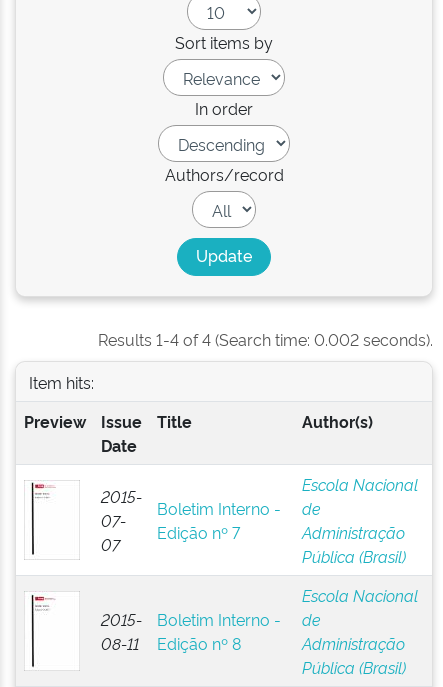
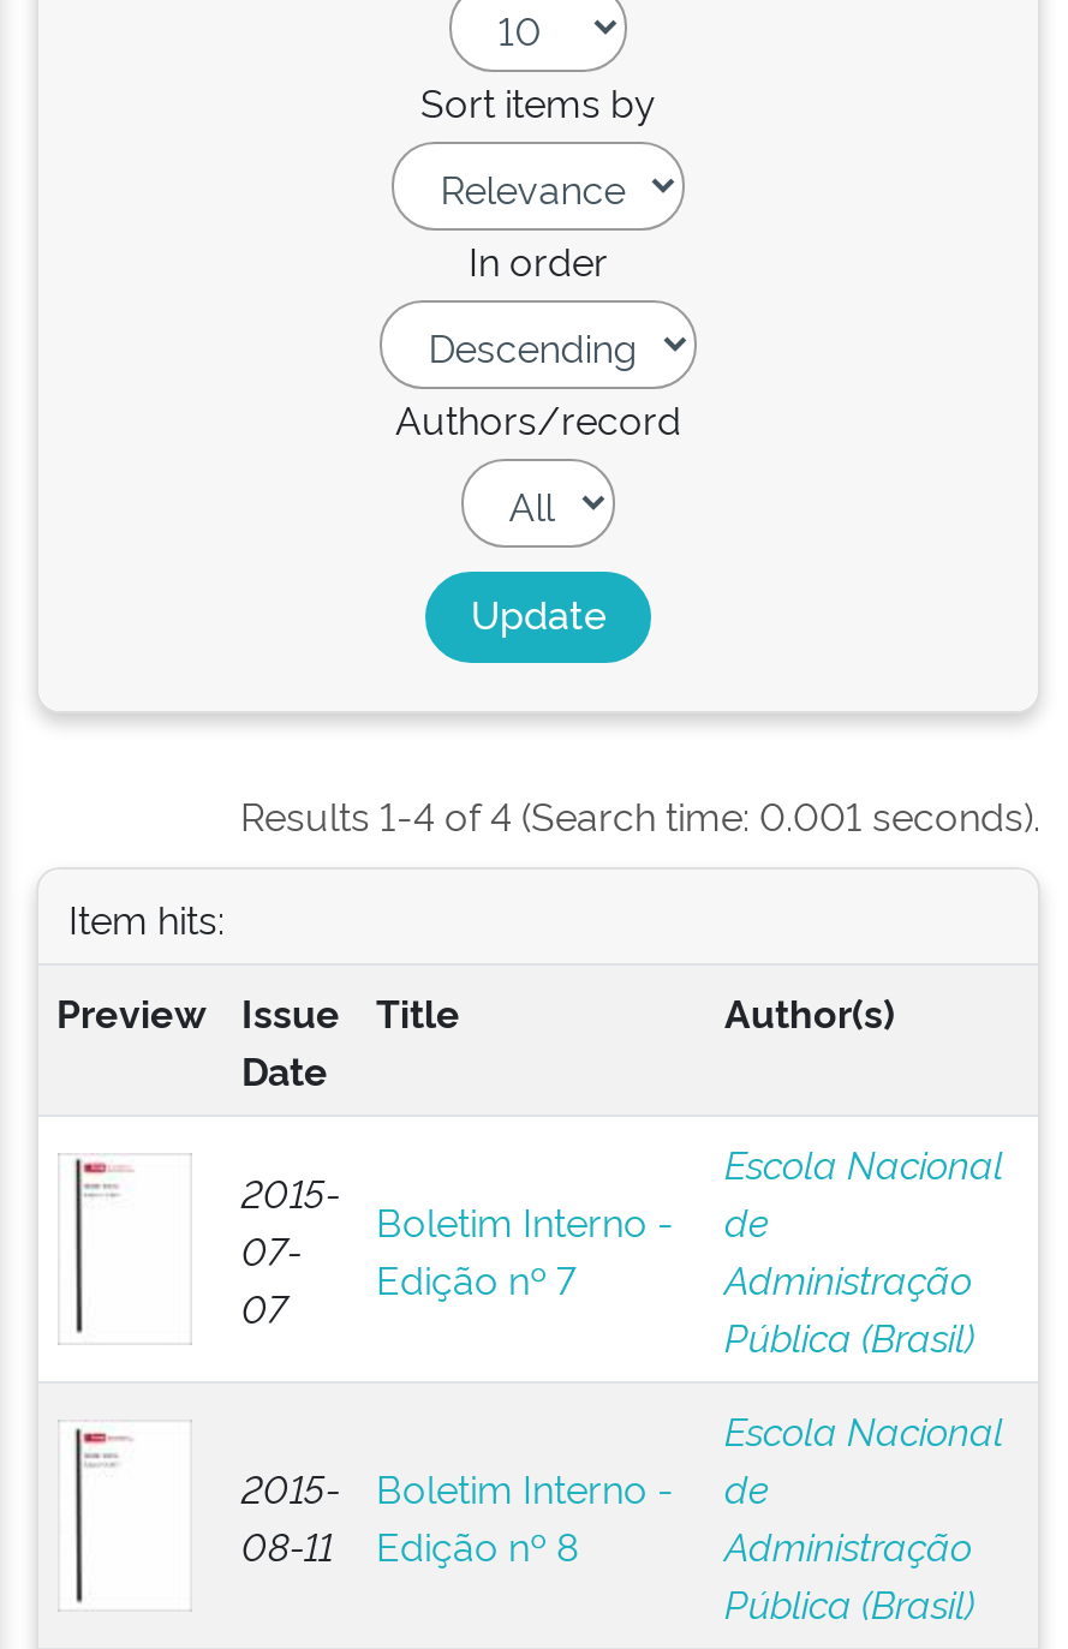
- Results 1-4 of 4 (Search time: 0.002 seconds).
+ Results 1-4 of 4 (Search time: 0.001 seconds).
